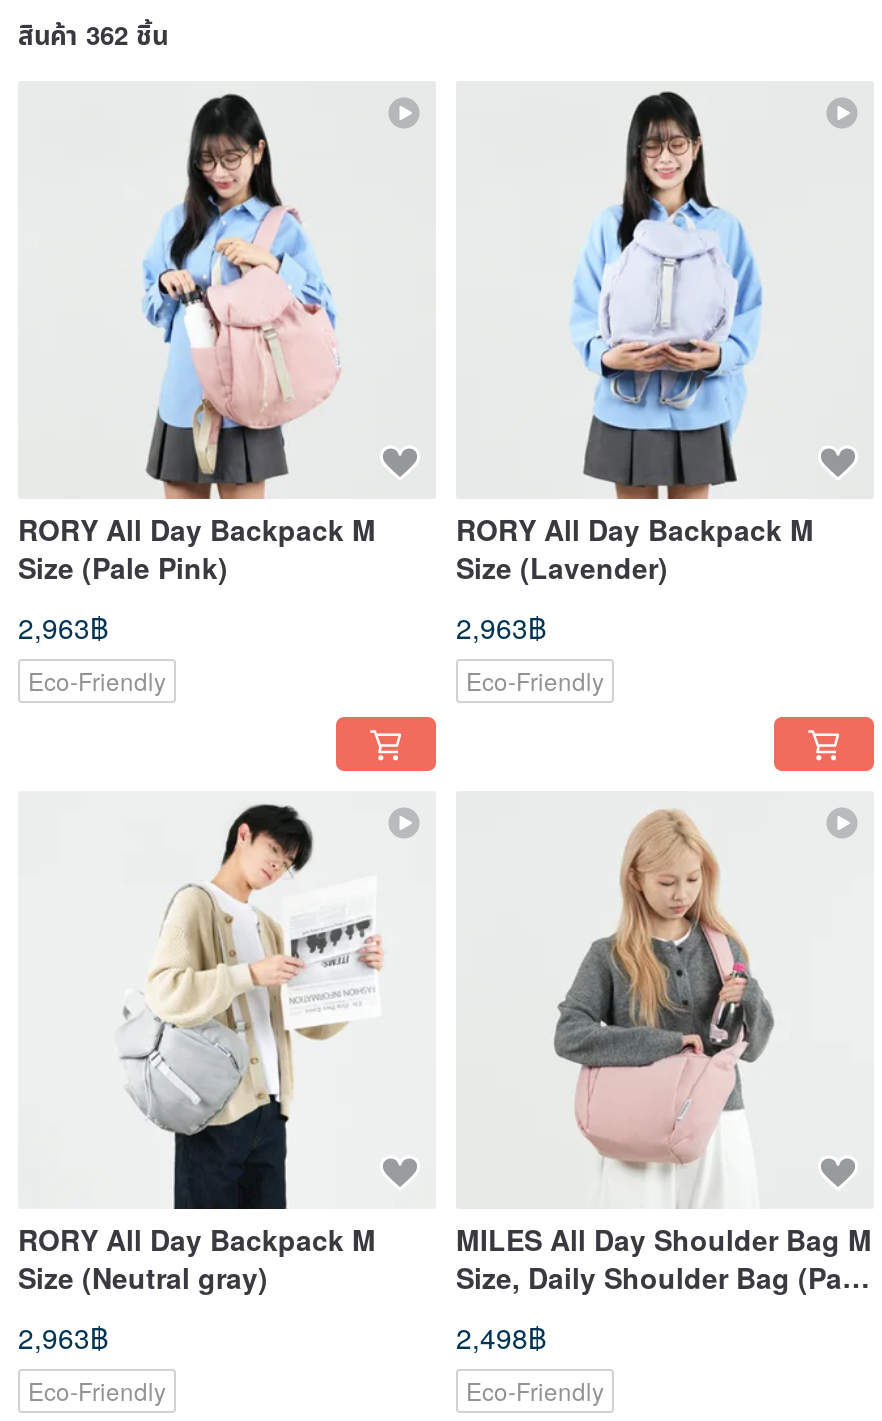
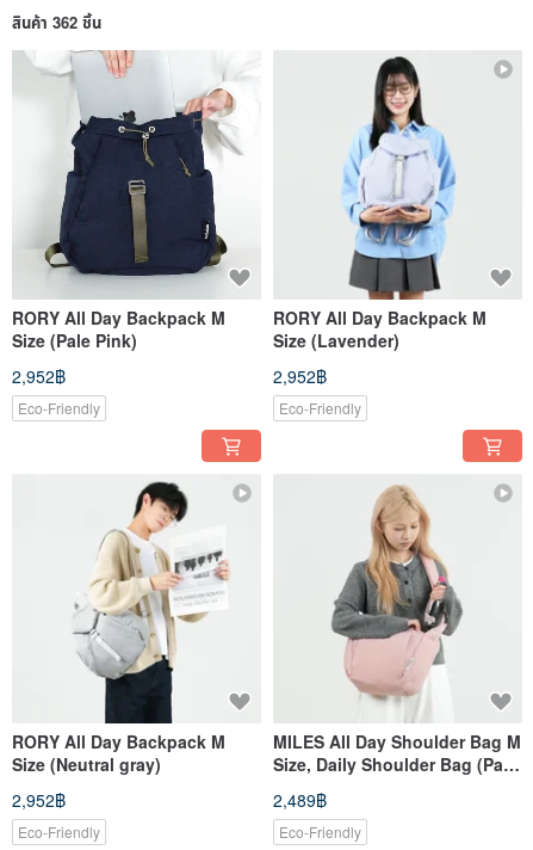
- [image]
+ [image]

- 2,963฿
+ 2,952฿

- 2,963฿
+ 2,952฿

- 2,963฿
+ 2,952฿

- 2,498฿
+ 2,489฿
